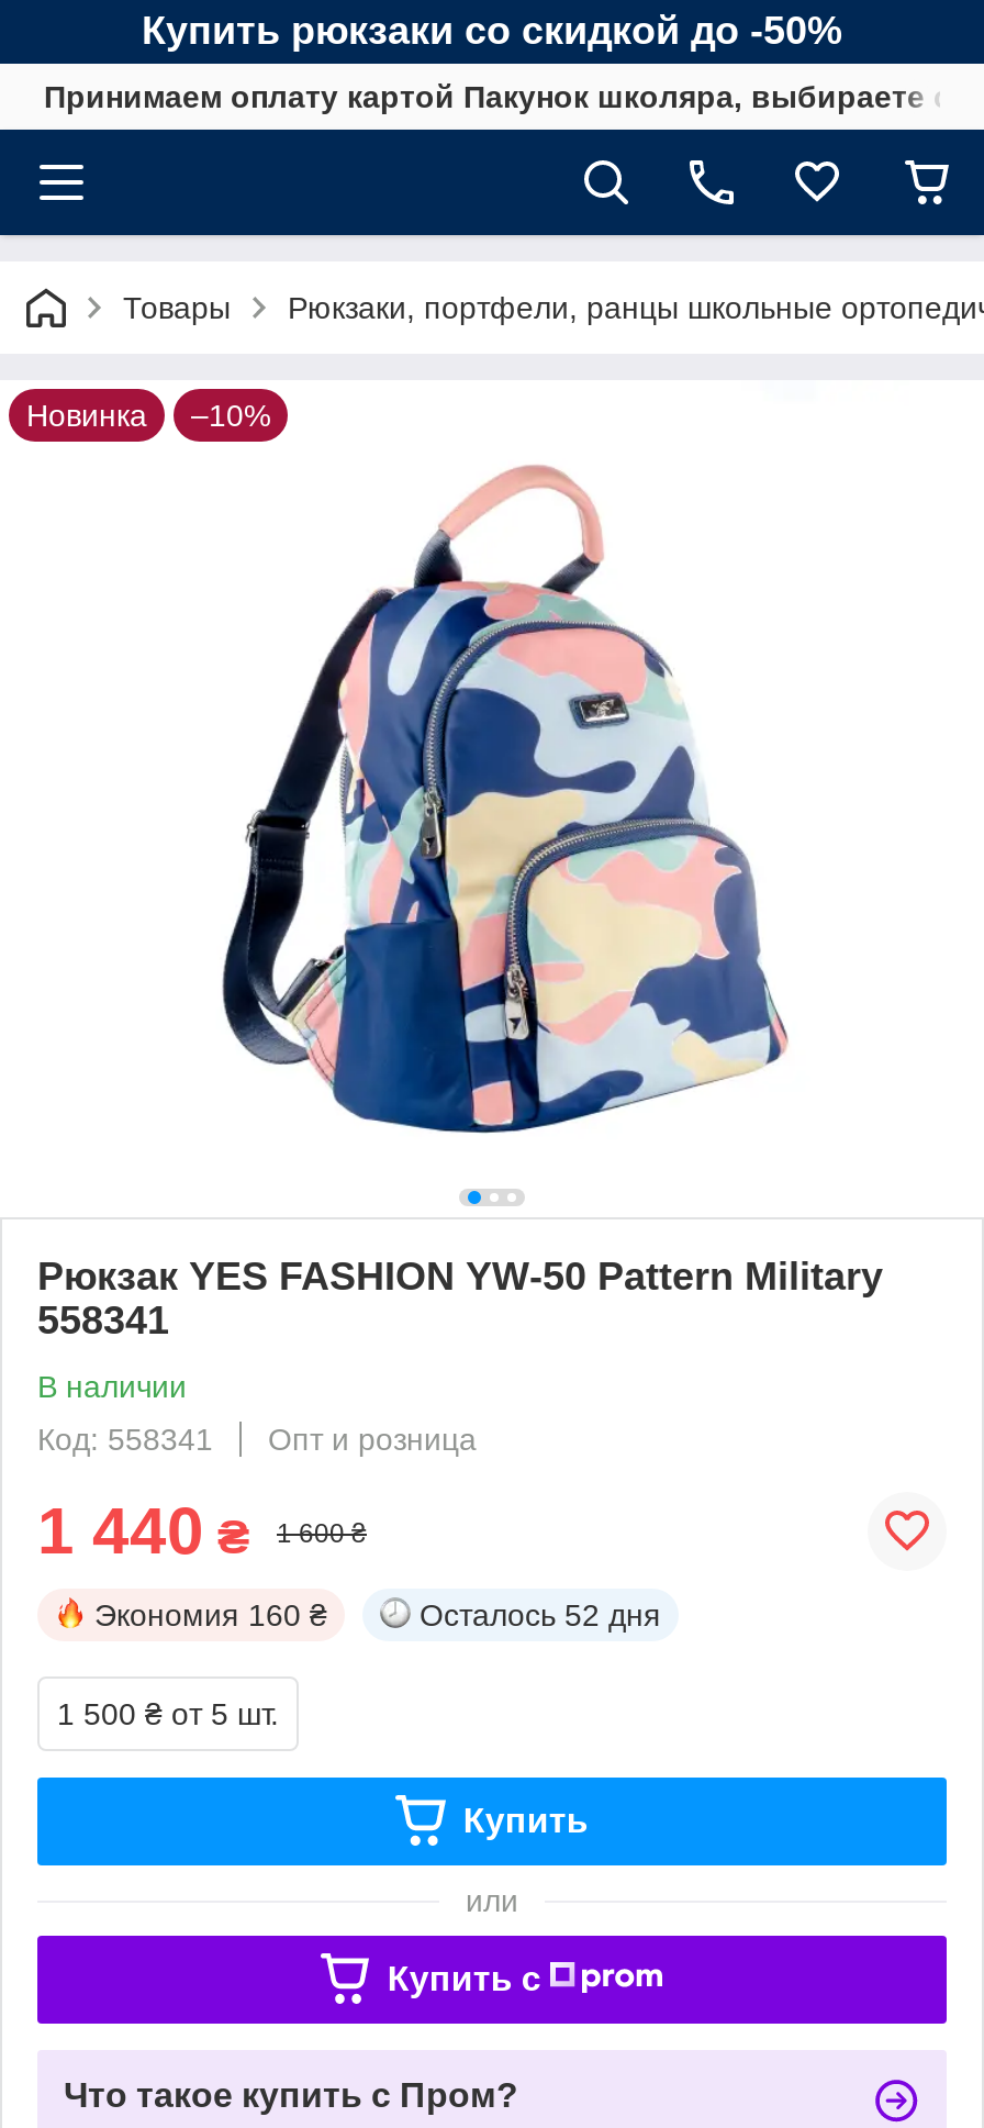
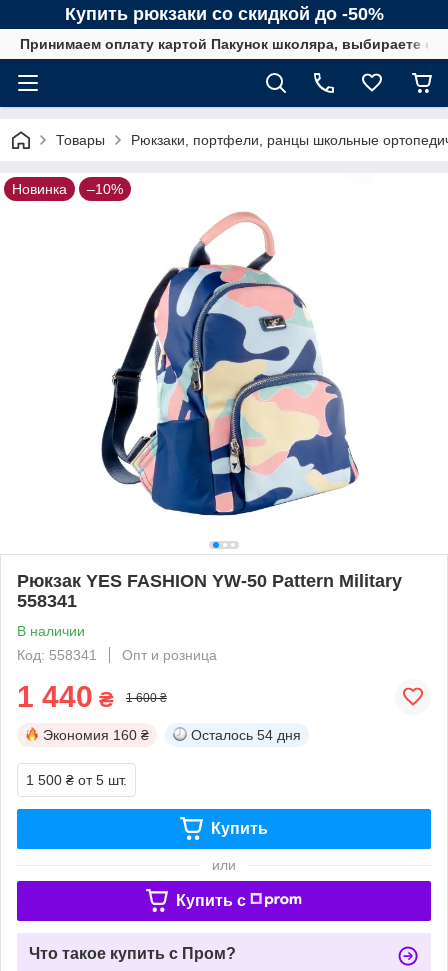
- Осталось 52 дня
+ Осталось 54 дня
